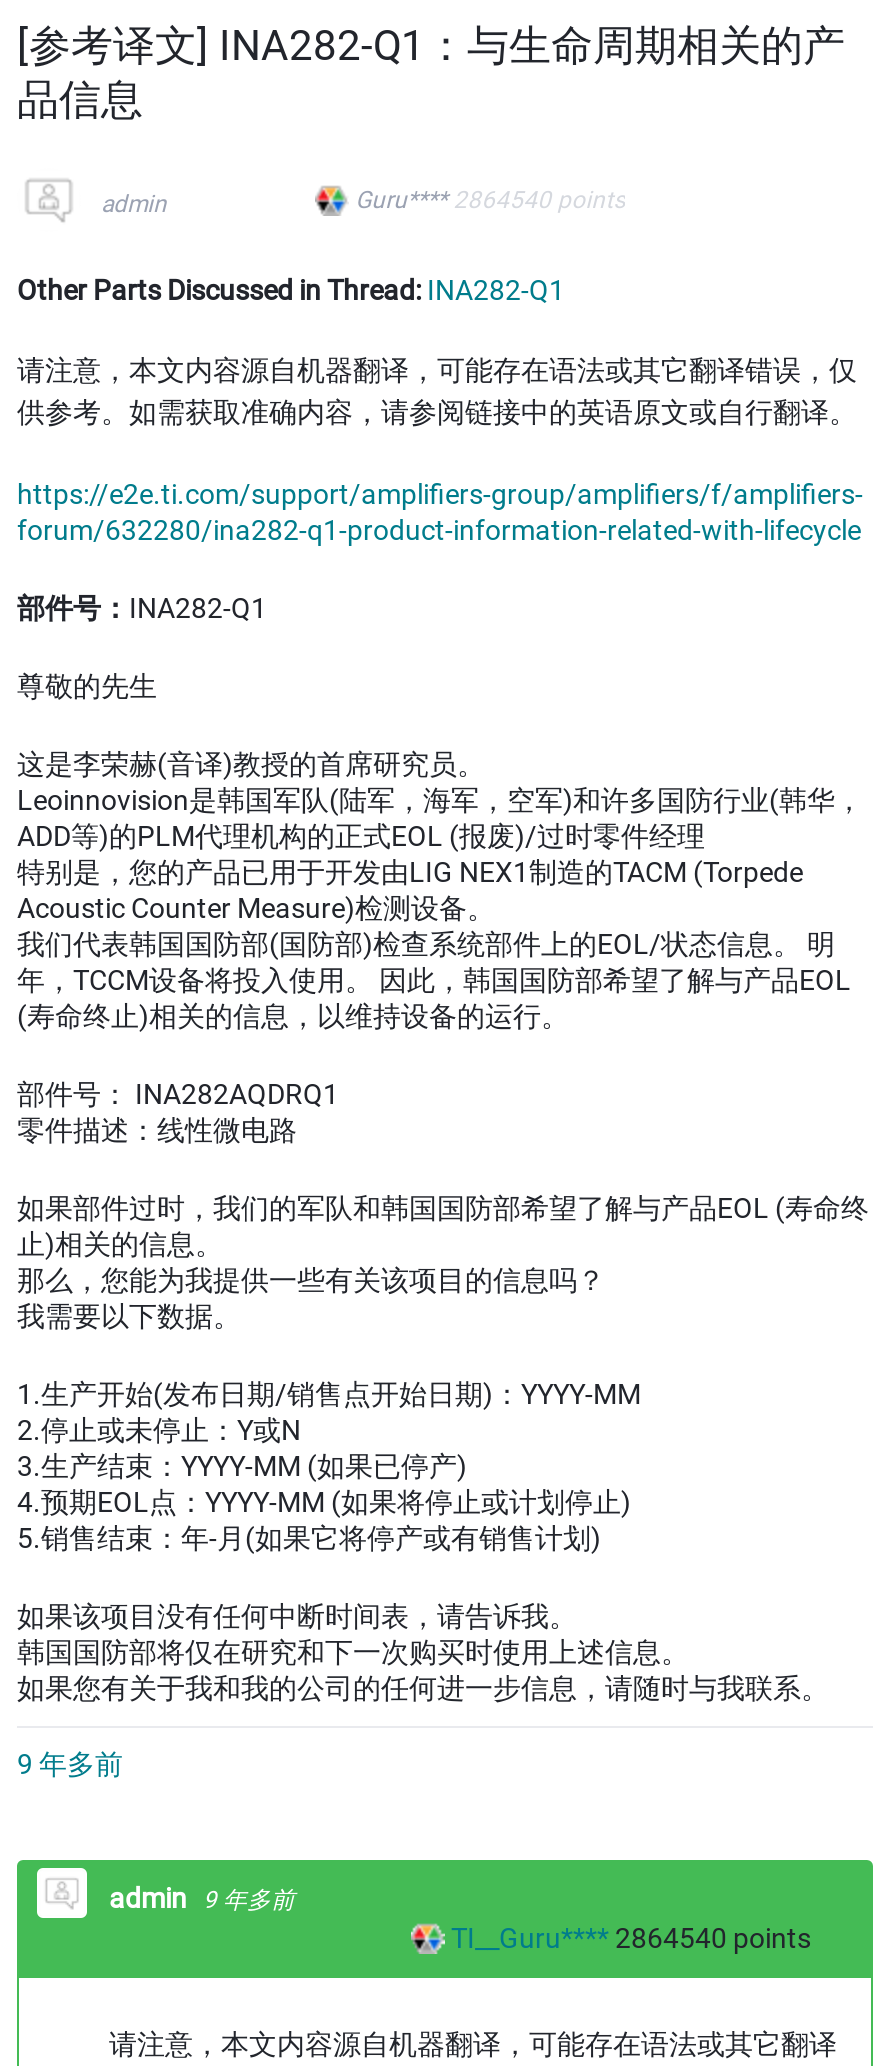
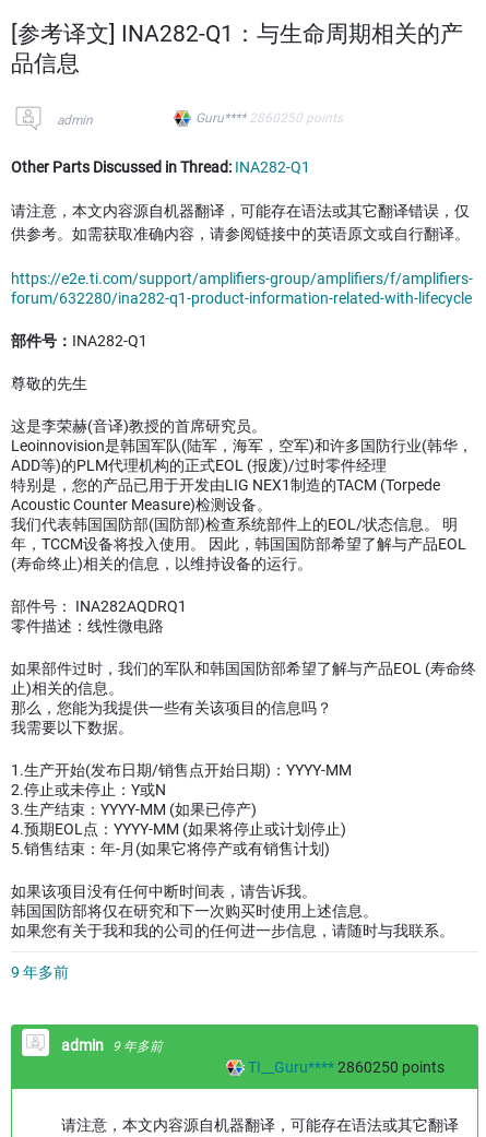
- Guru**** 2864540 points
+ Guru**** 2860250 points

- TI__Guru**** 2864540 points
+ TI__Guru**** 2860250 points
